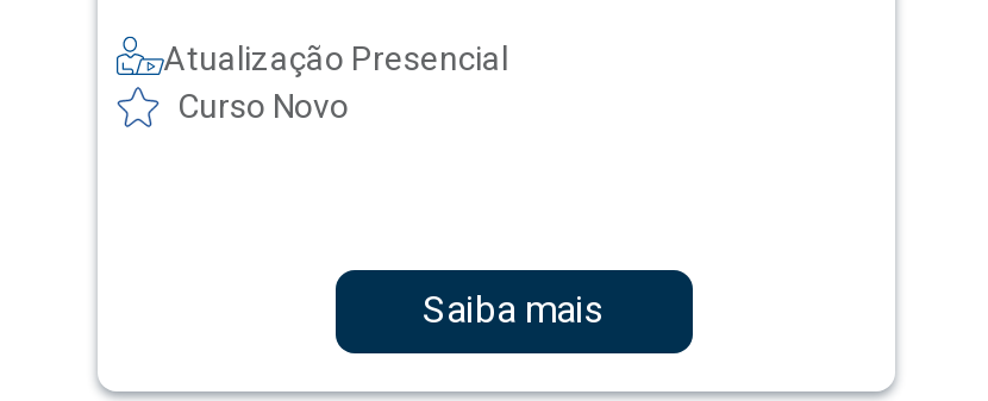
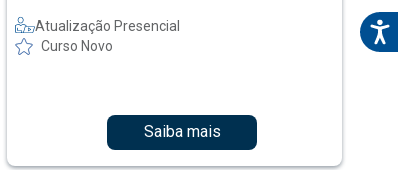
+ [image]
